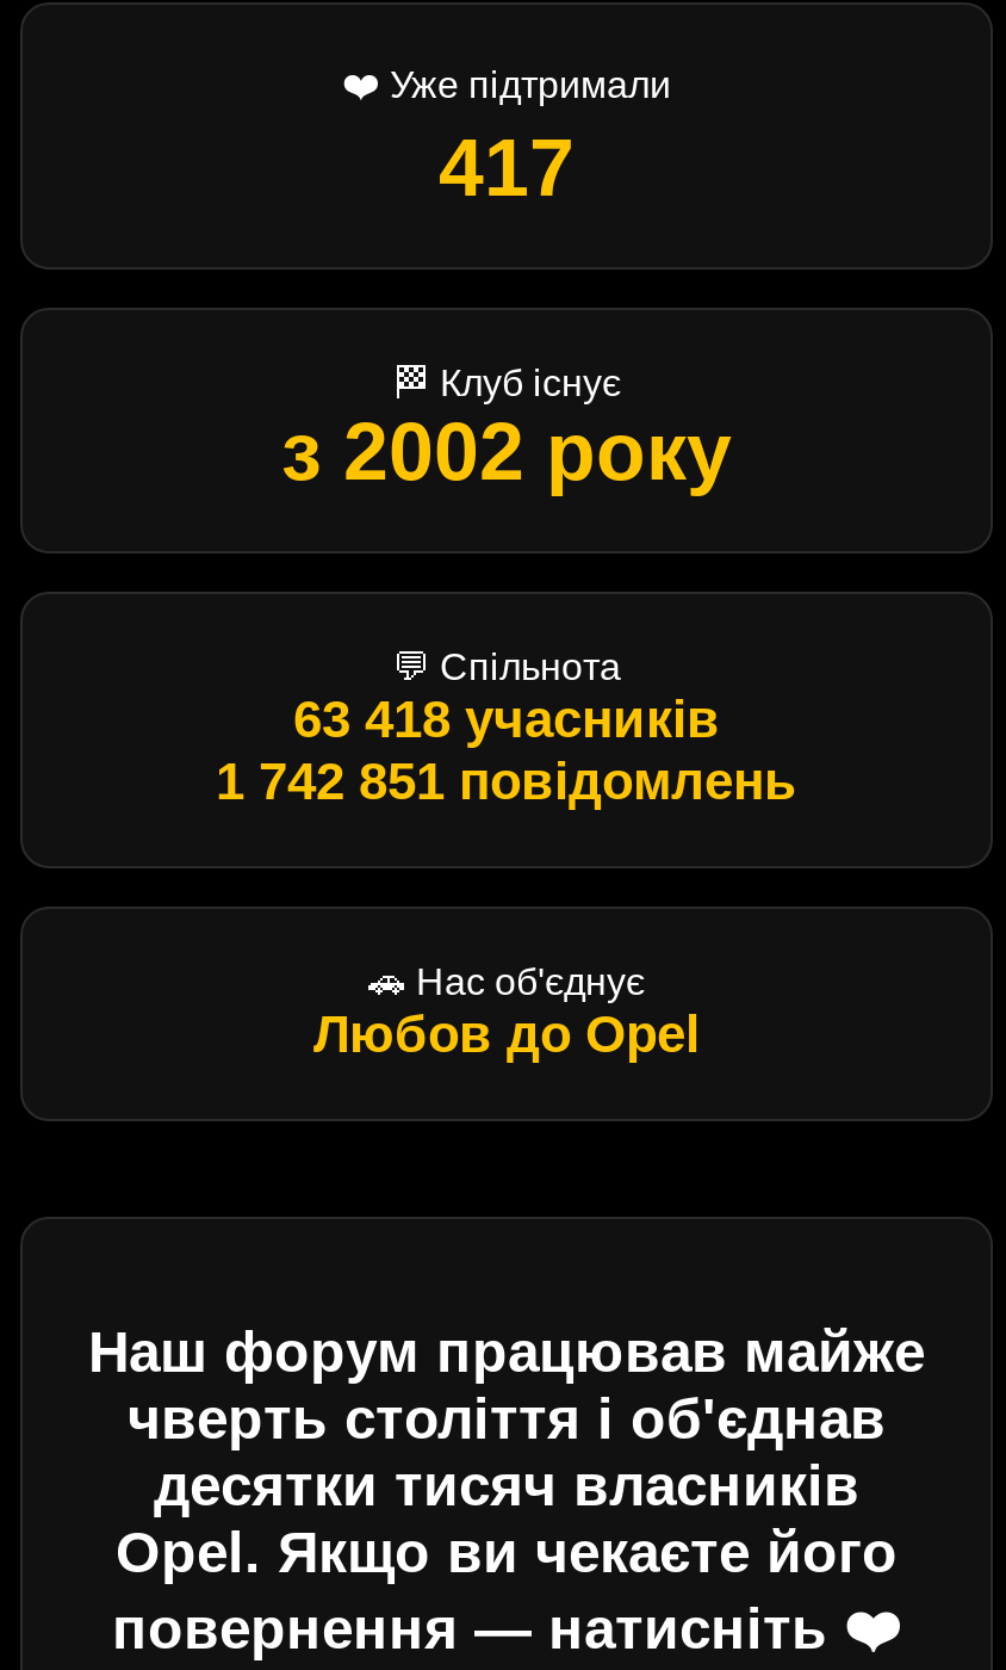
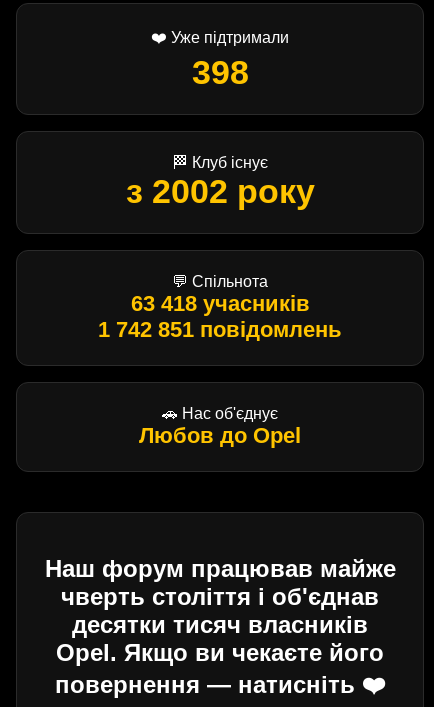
- 417
+ 398
